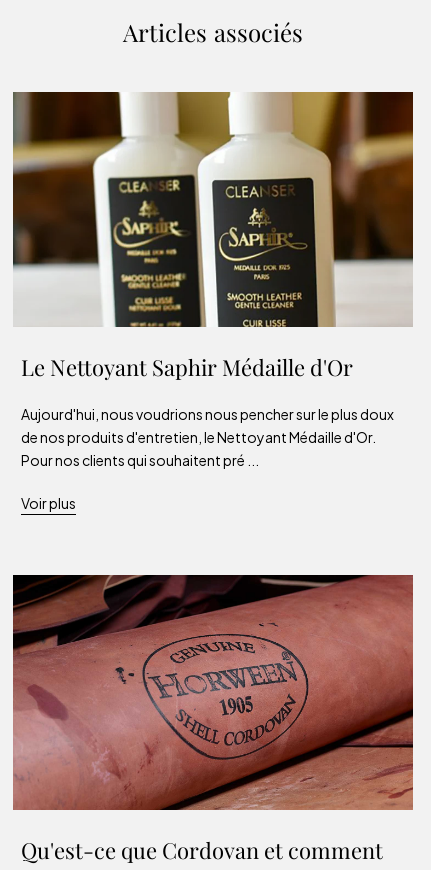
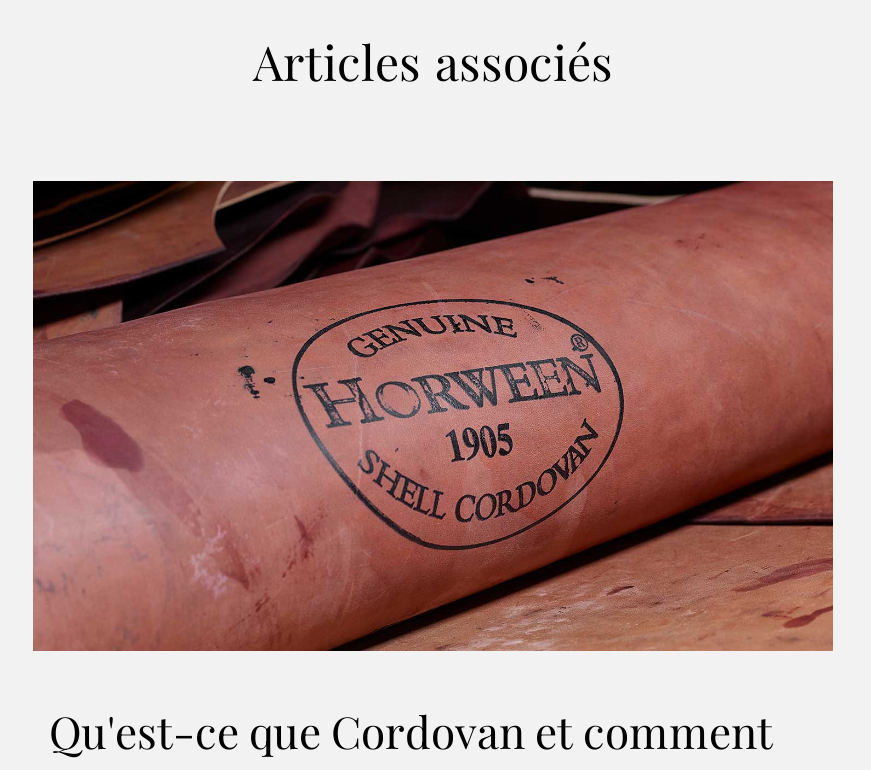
- [image]
- Le Nettoyant Saphir Médaille d'Or
- Aujourd'hui, nous voudrions nous pencher sur le plus doux
- de nos produits d'entretien, le Nettoyant Médaille d'Or.
- Pour nos clients qui souhaitent pré ...
- Voir plus
